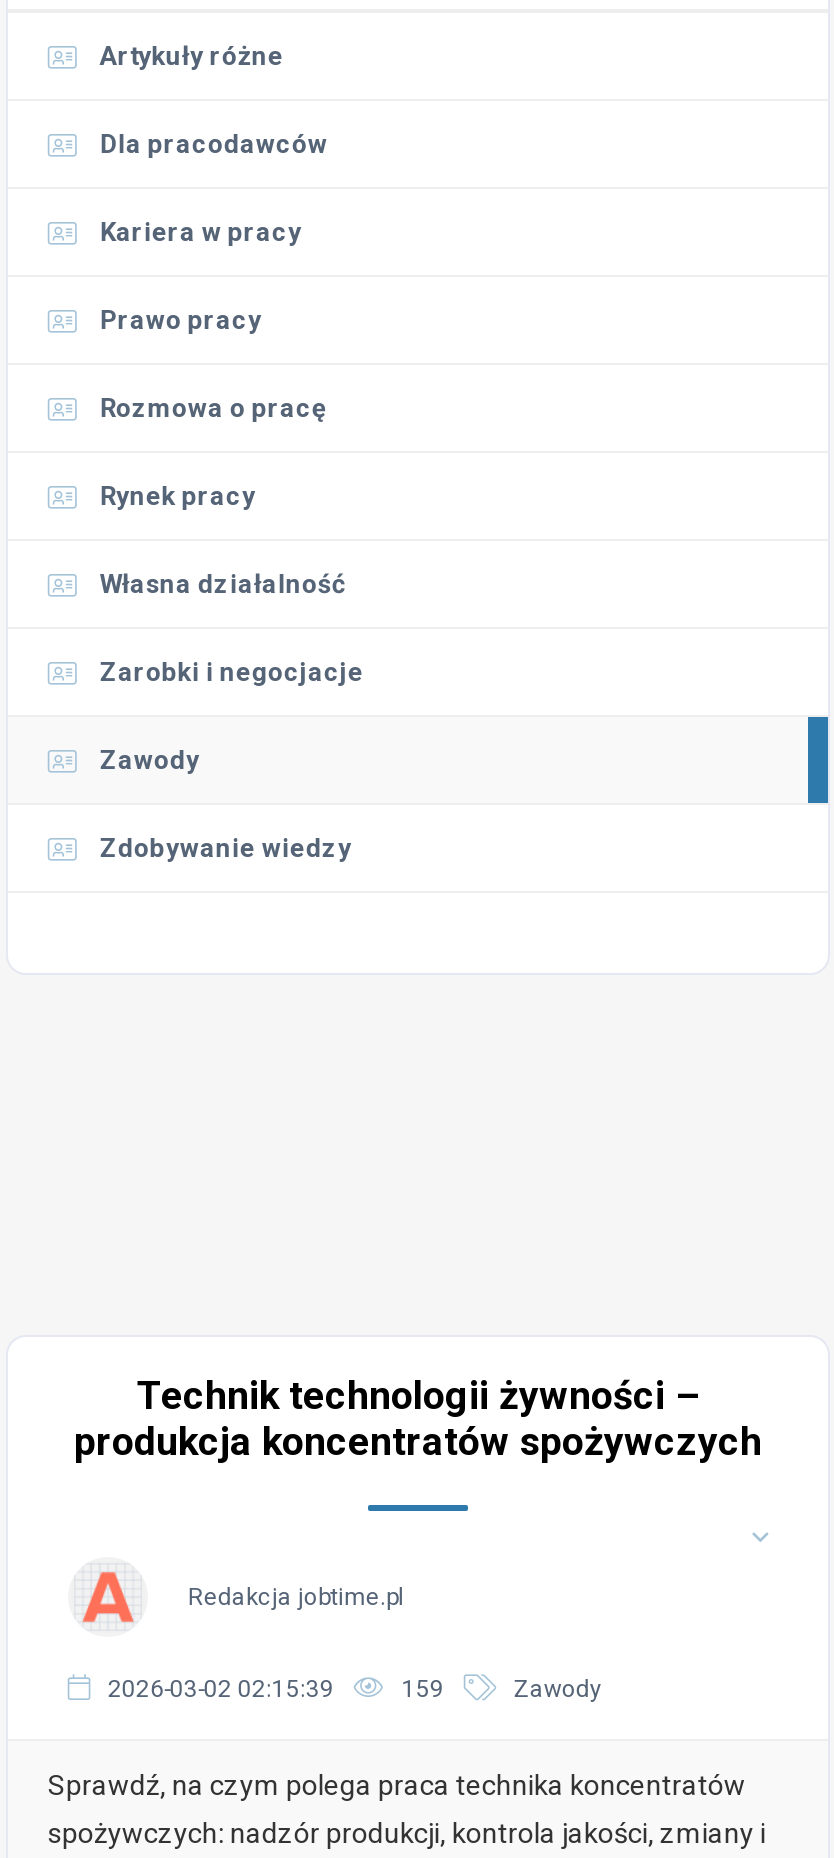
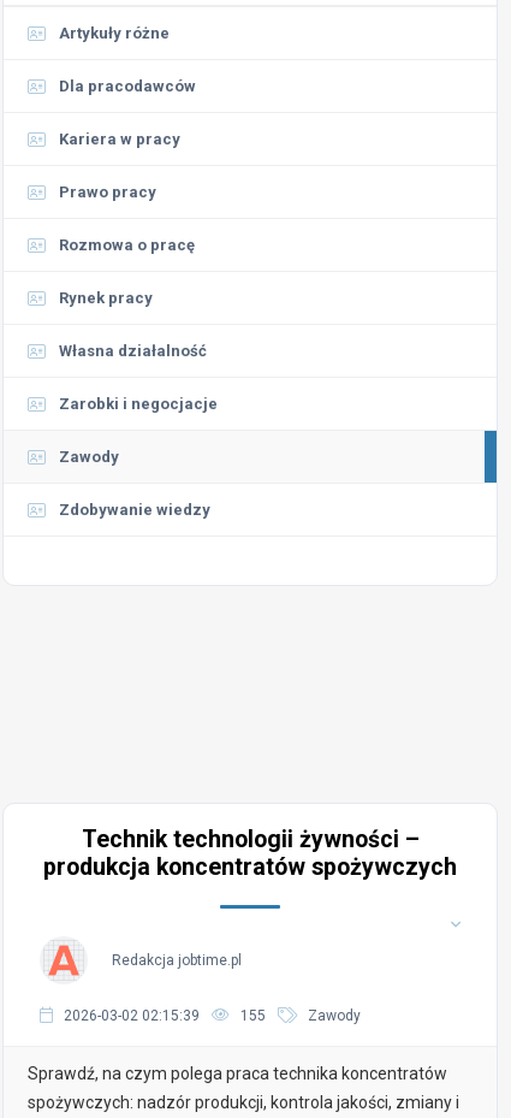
- 159
+ 155
